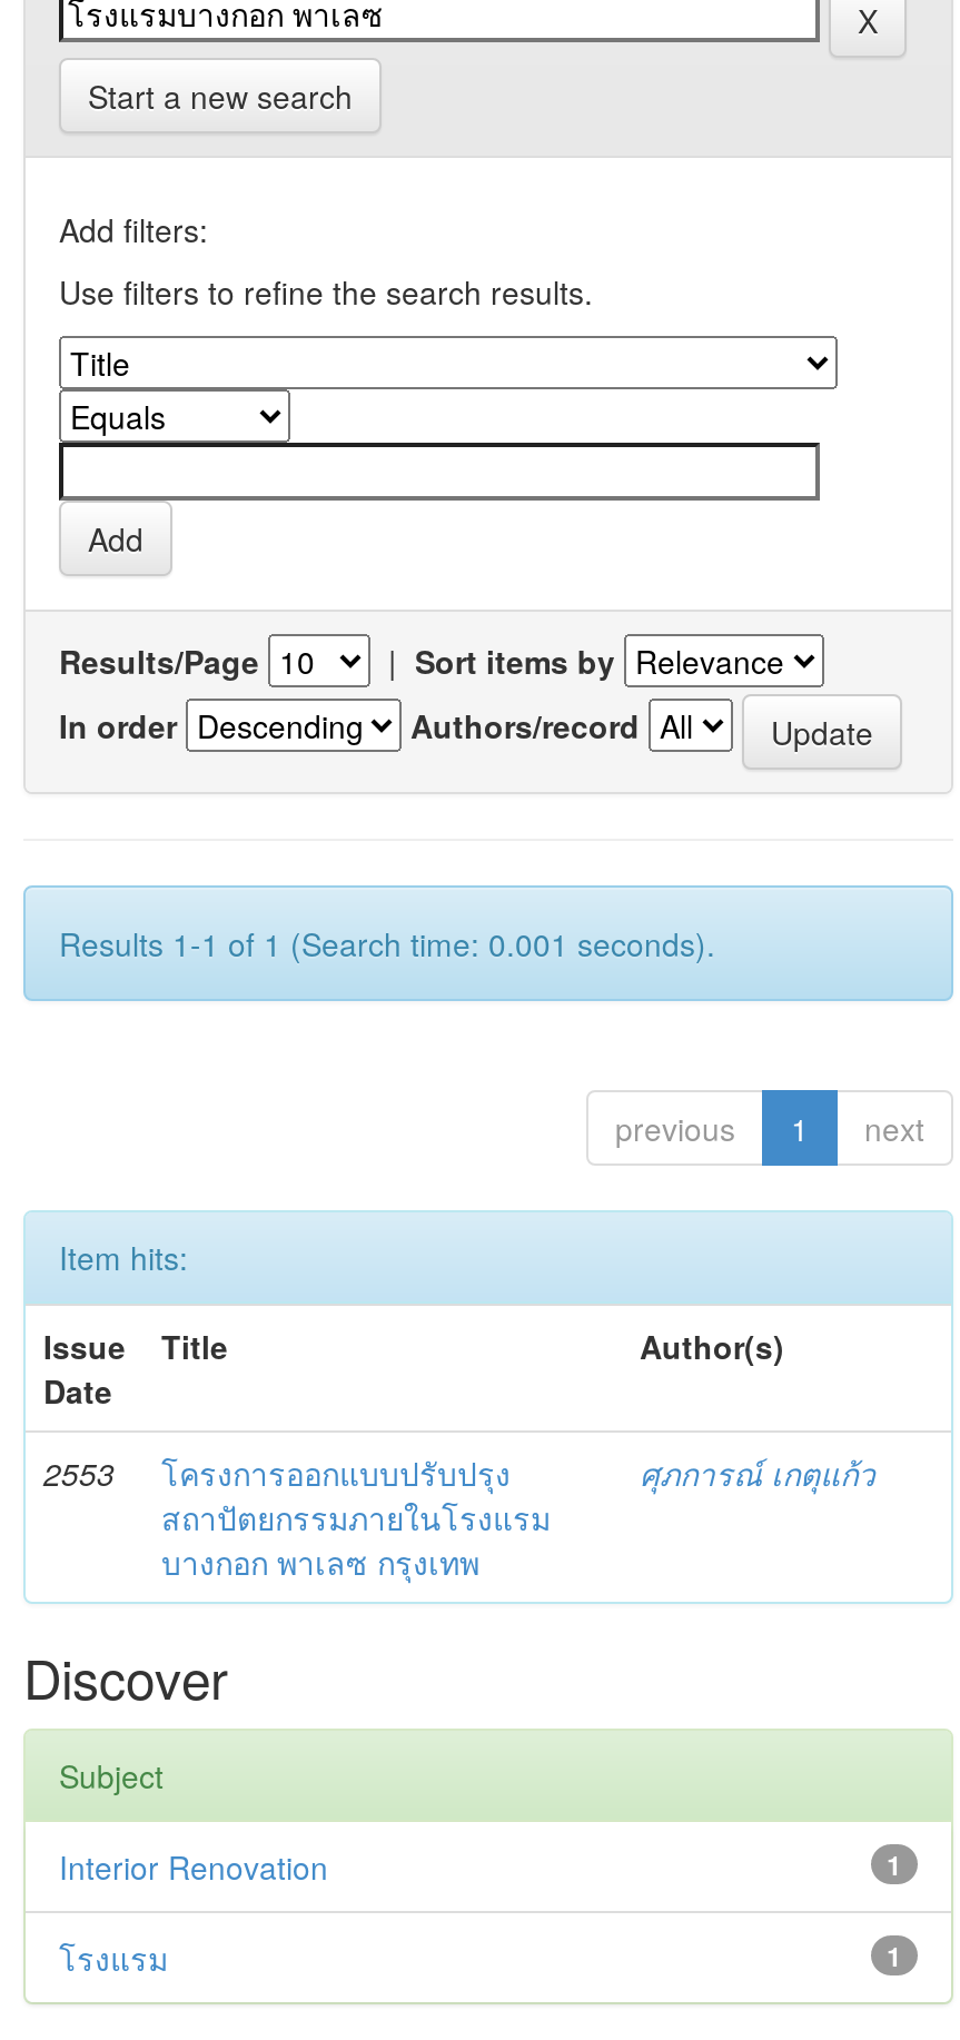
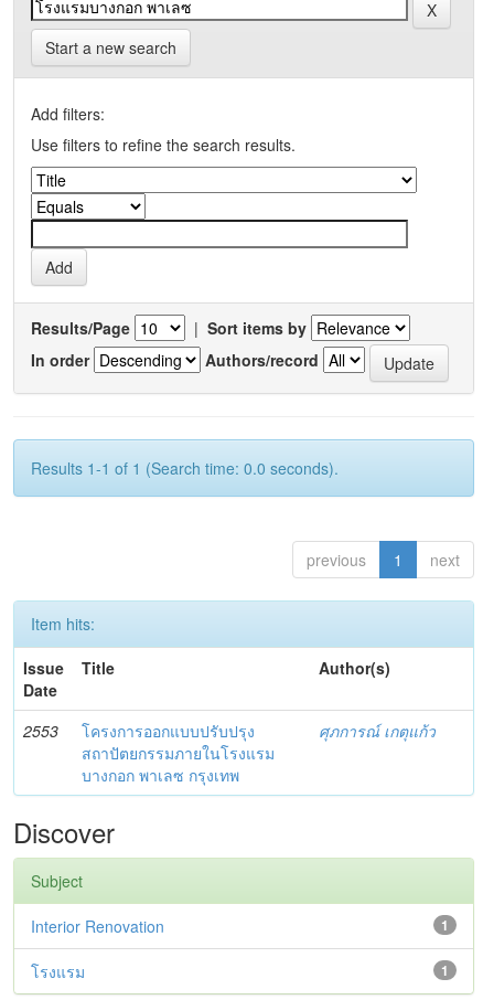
- Results 1-1 of 1 (Search time: 0.001 seconds).
+ Results 1-1 of 1 (Search time: 0.0 seconds).
